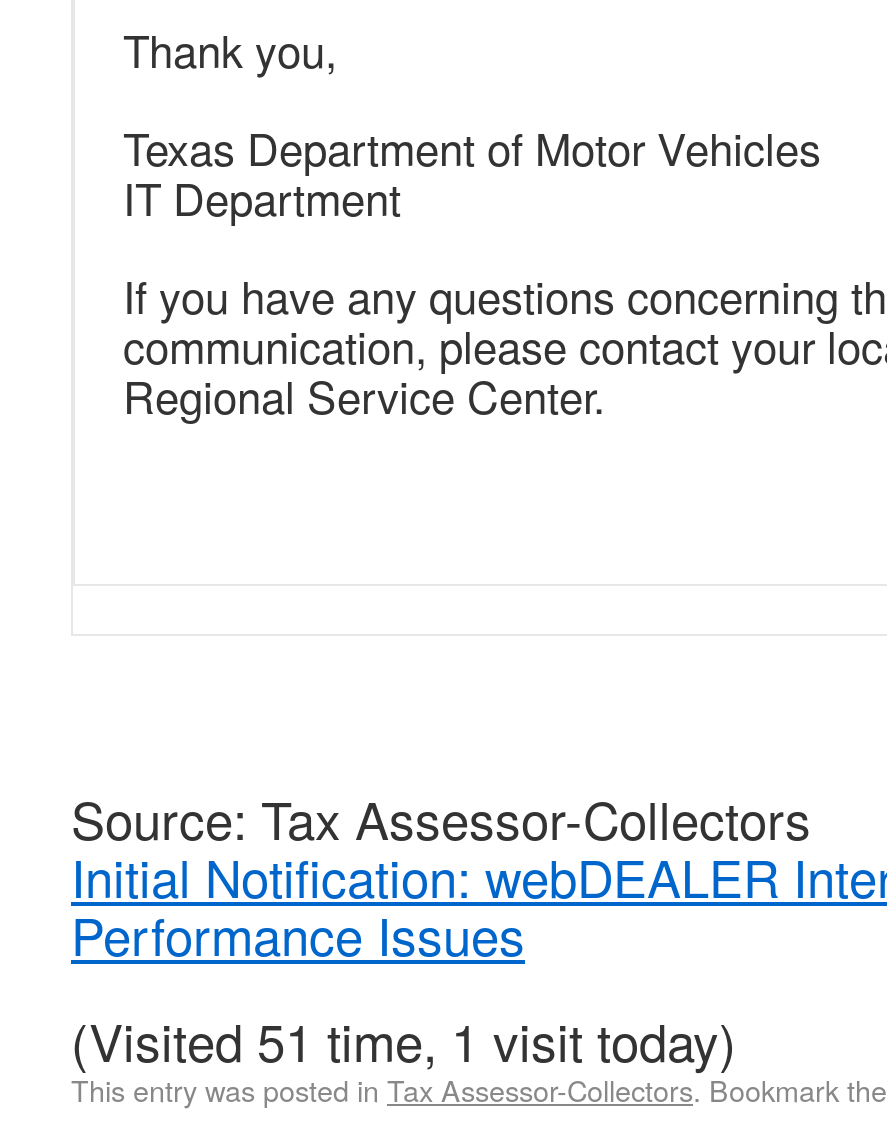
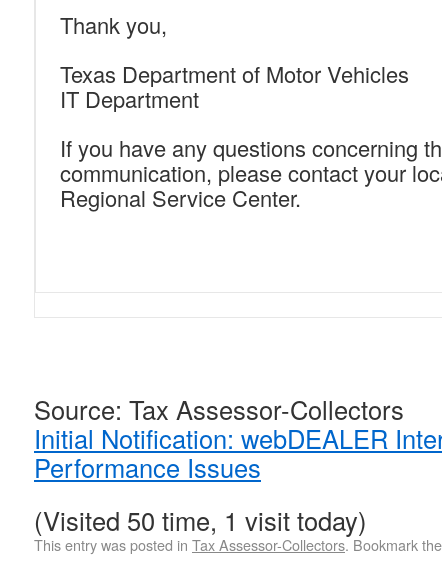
- (Visited 51 time, 1 visit today)
+ (Visited 50 time, 1 visit today)
